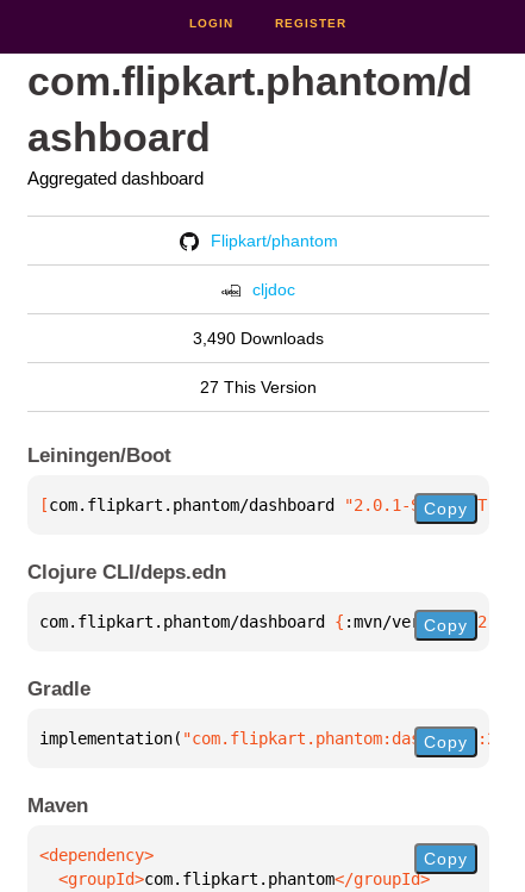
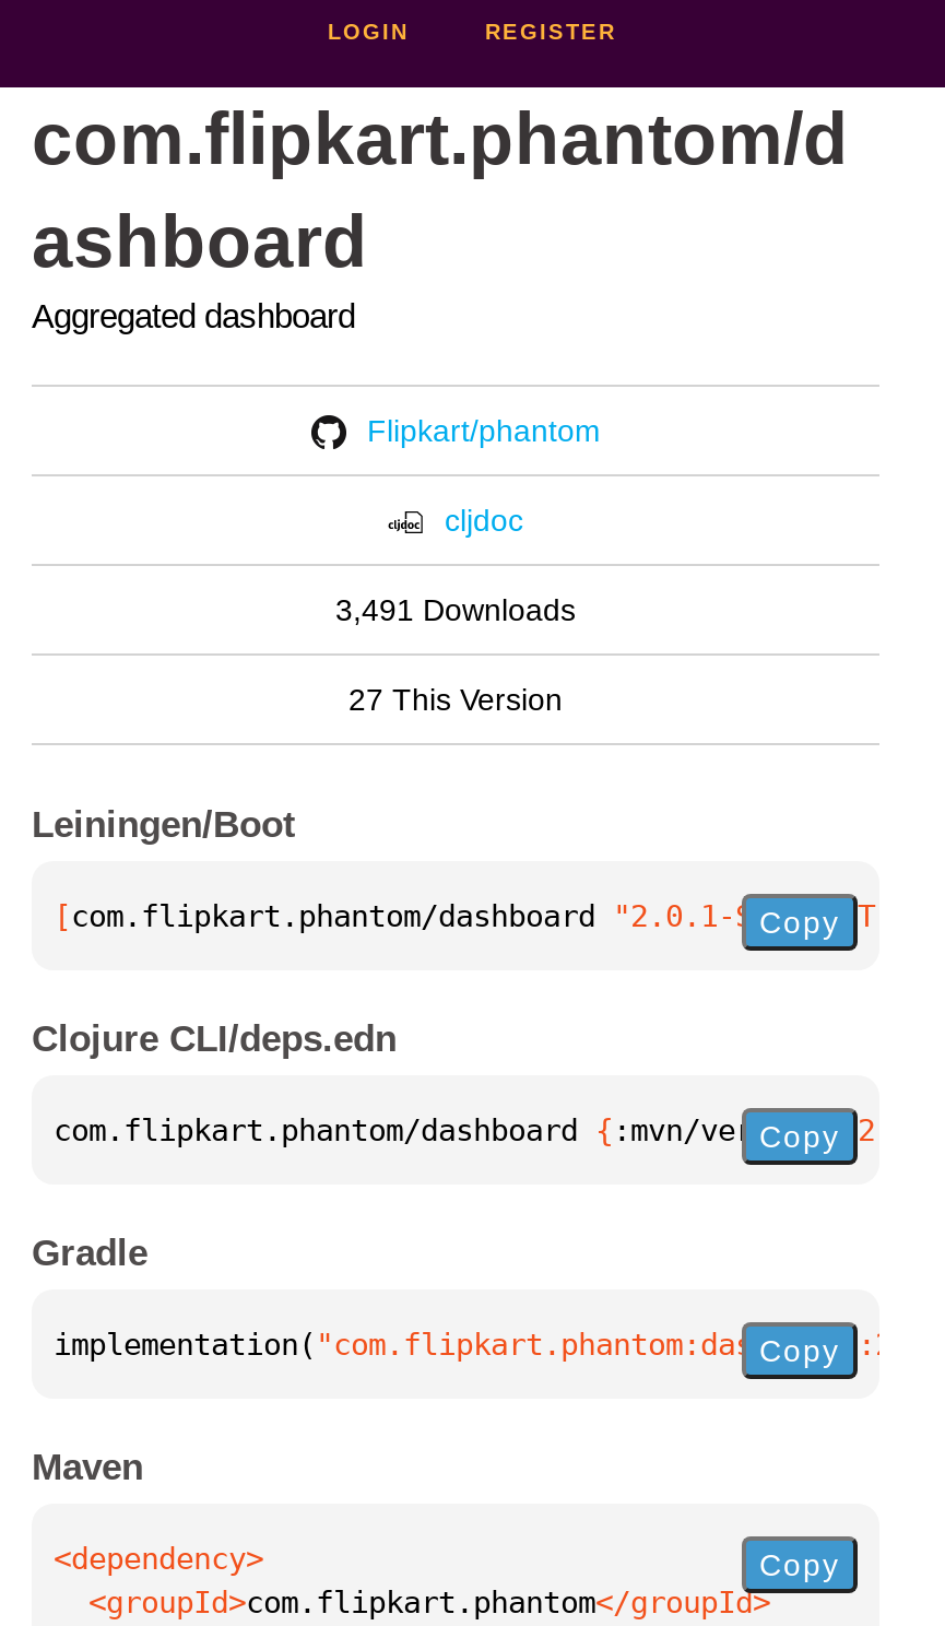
- 3,490 Downloads
+ 3,491 Downloads
